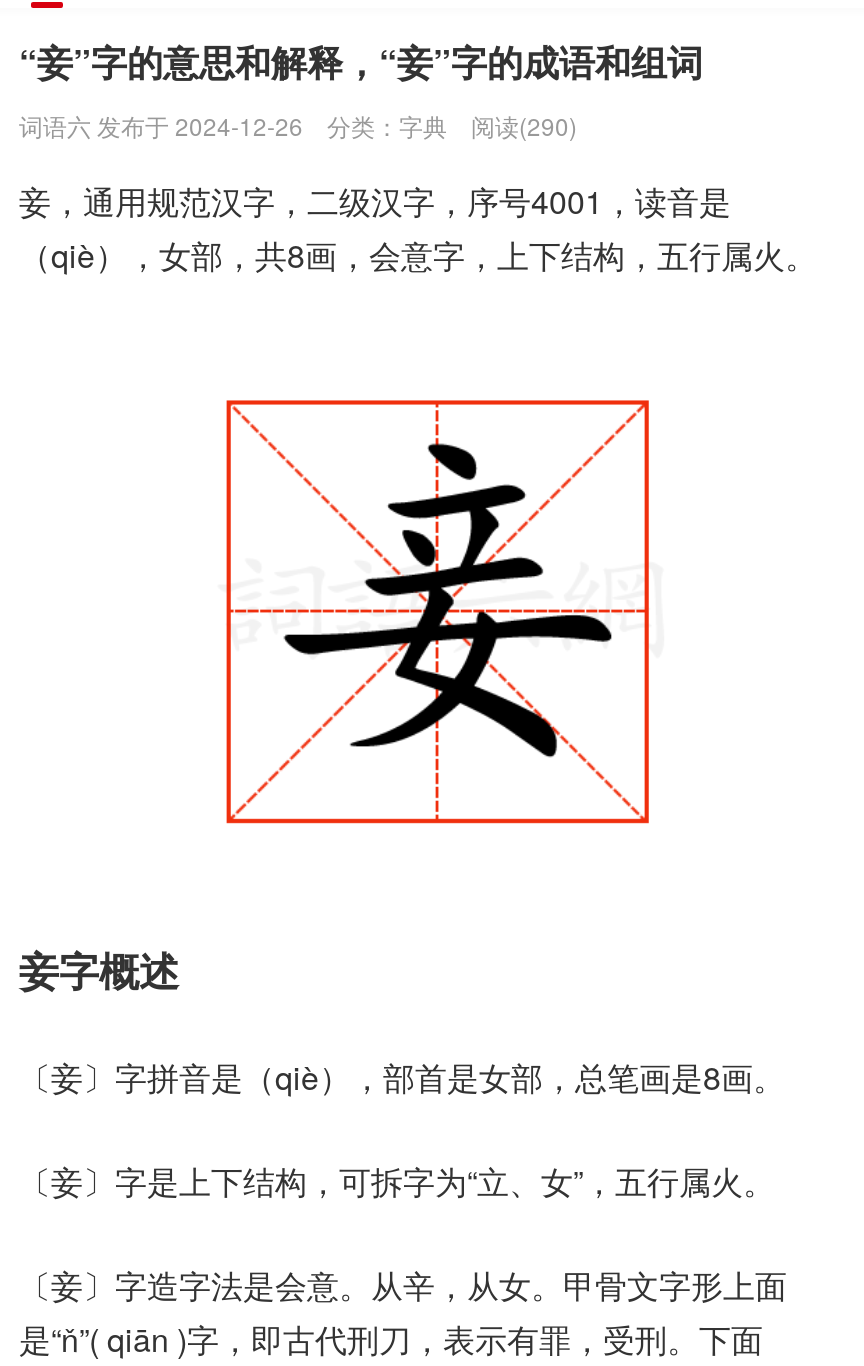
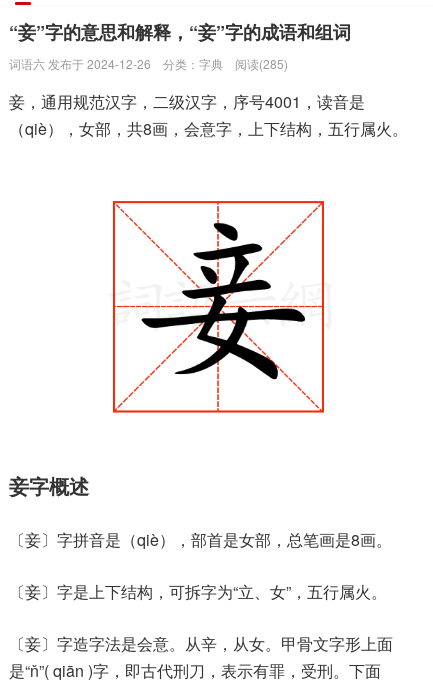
- 词语六 发布于 2024-12-26 分类：字典 阅读(290)
+ 词语六 发布于 2024-12-26 分类：字典 阅读(285)
